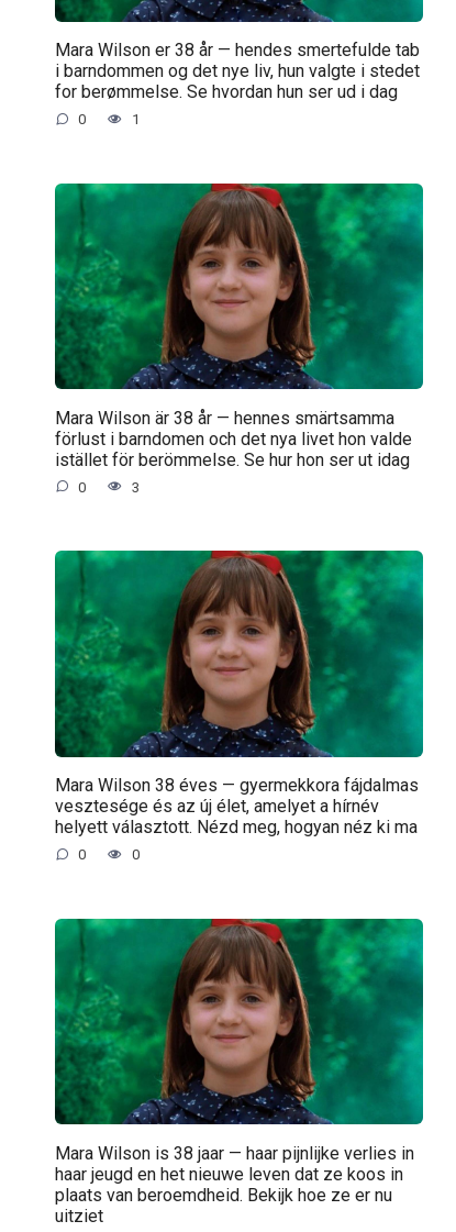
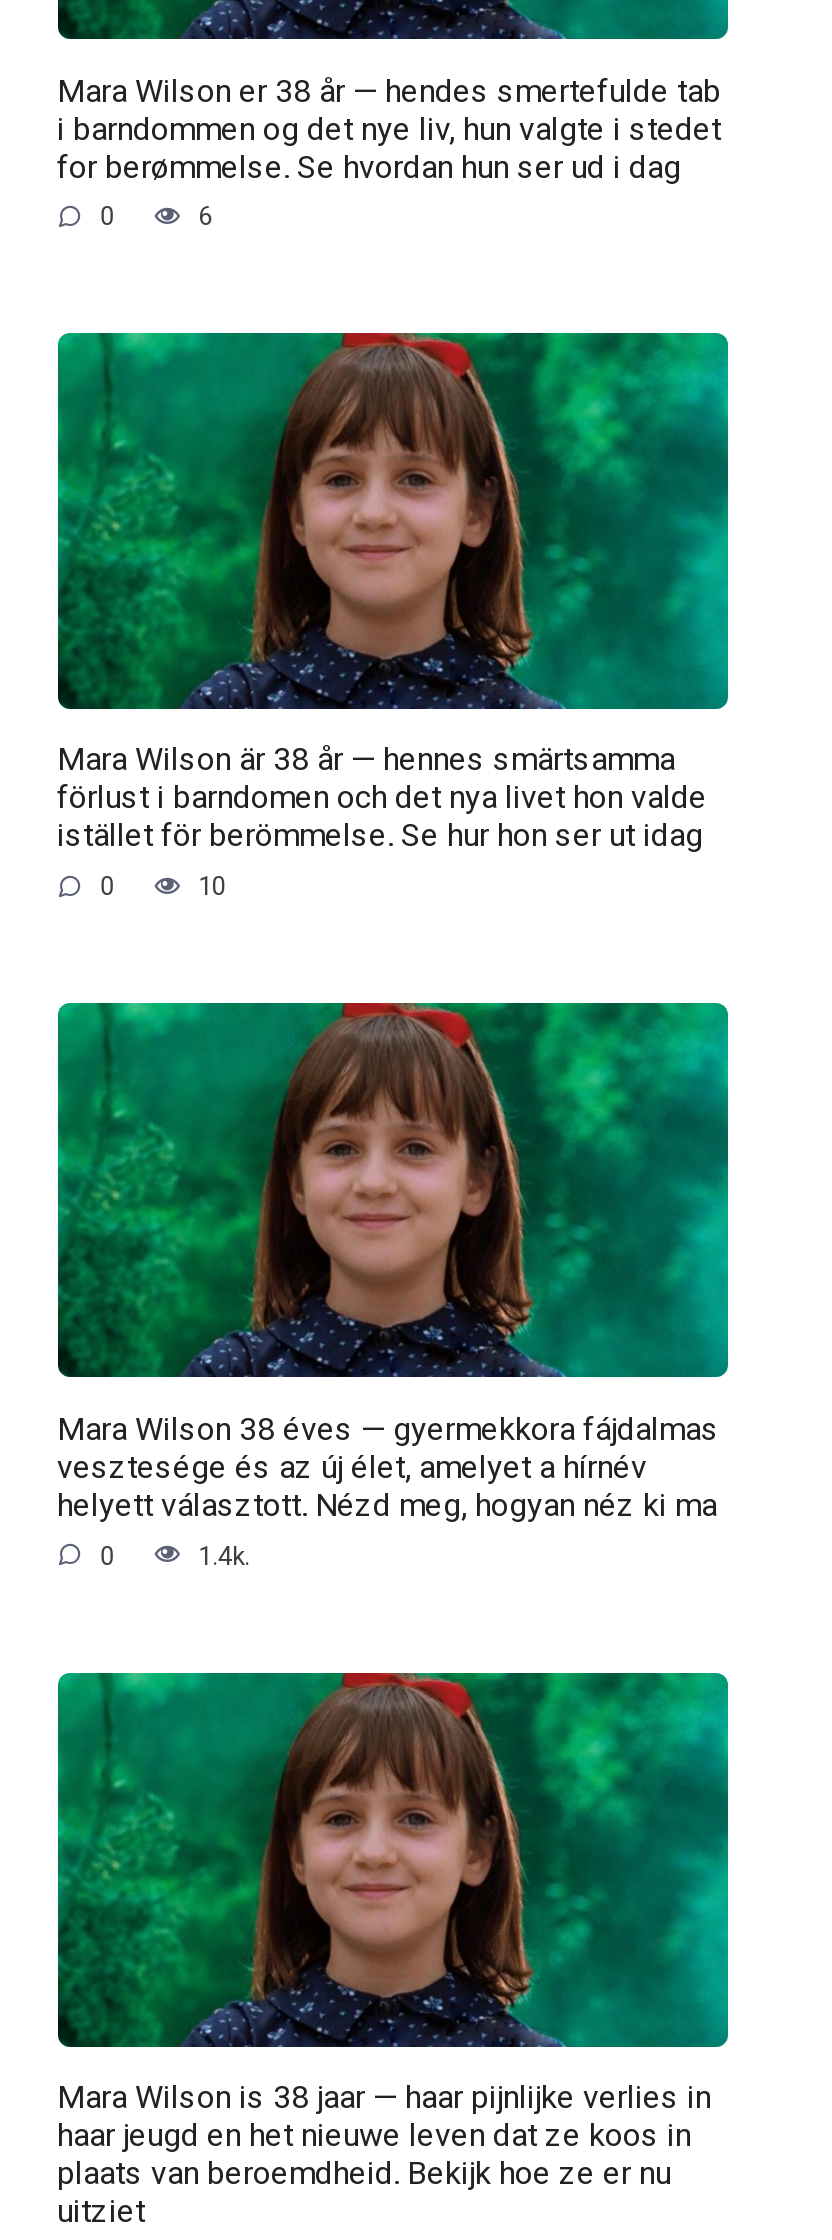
- 1
+ 6

- 3
+ 10

- 0
+ 1.4k.
